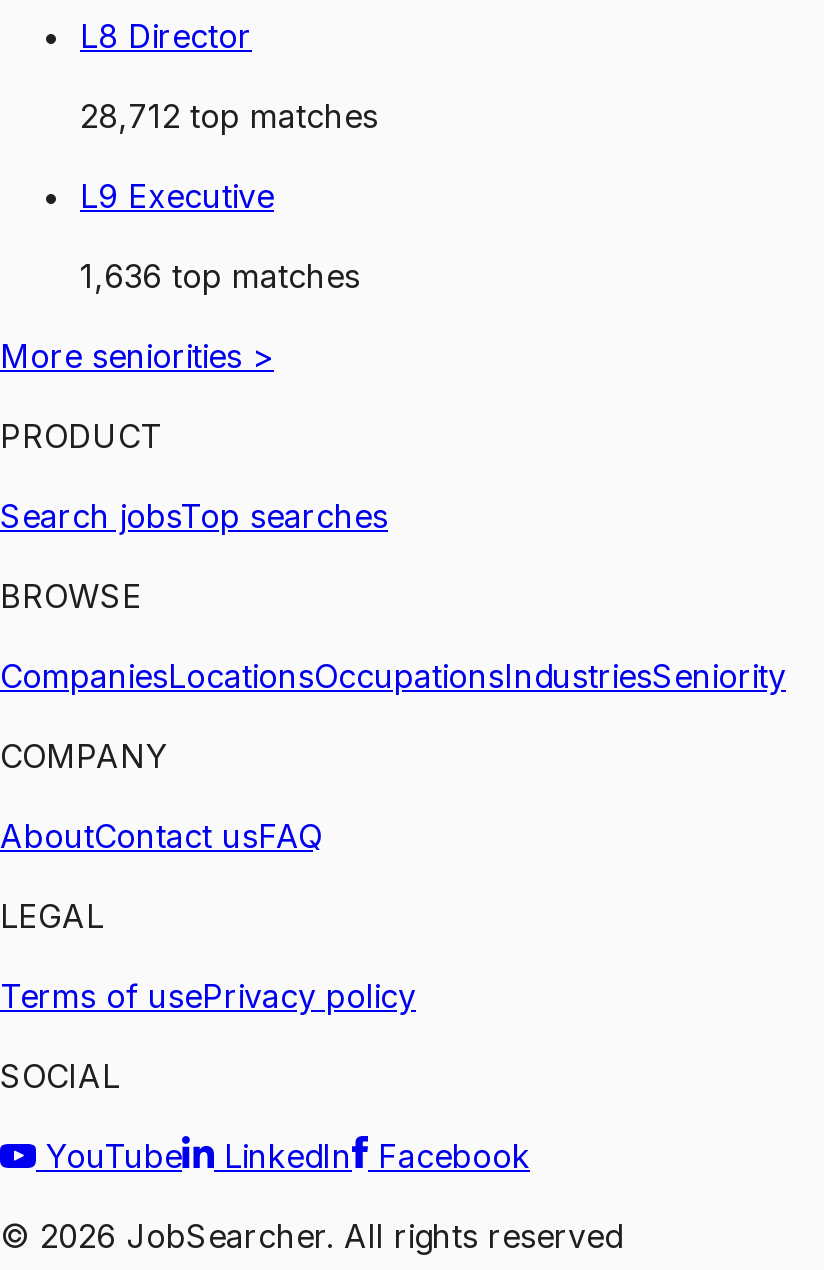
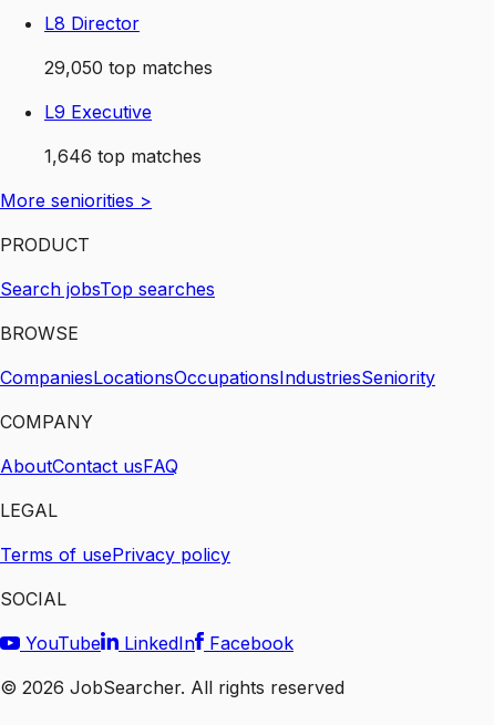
- 28,712 top matches
+ 29,050 top matches

- 1,636 top matches
+ 1,646 top matches
